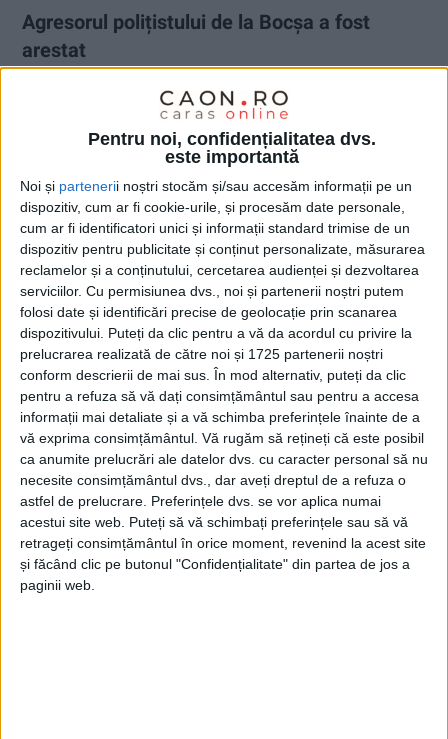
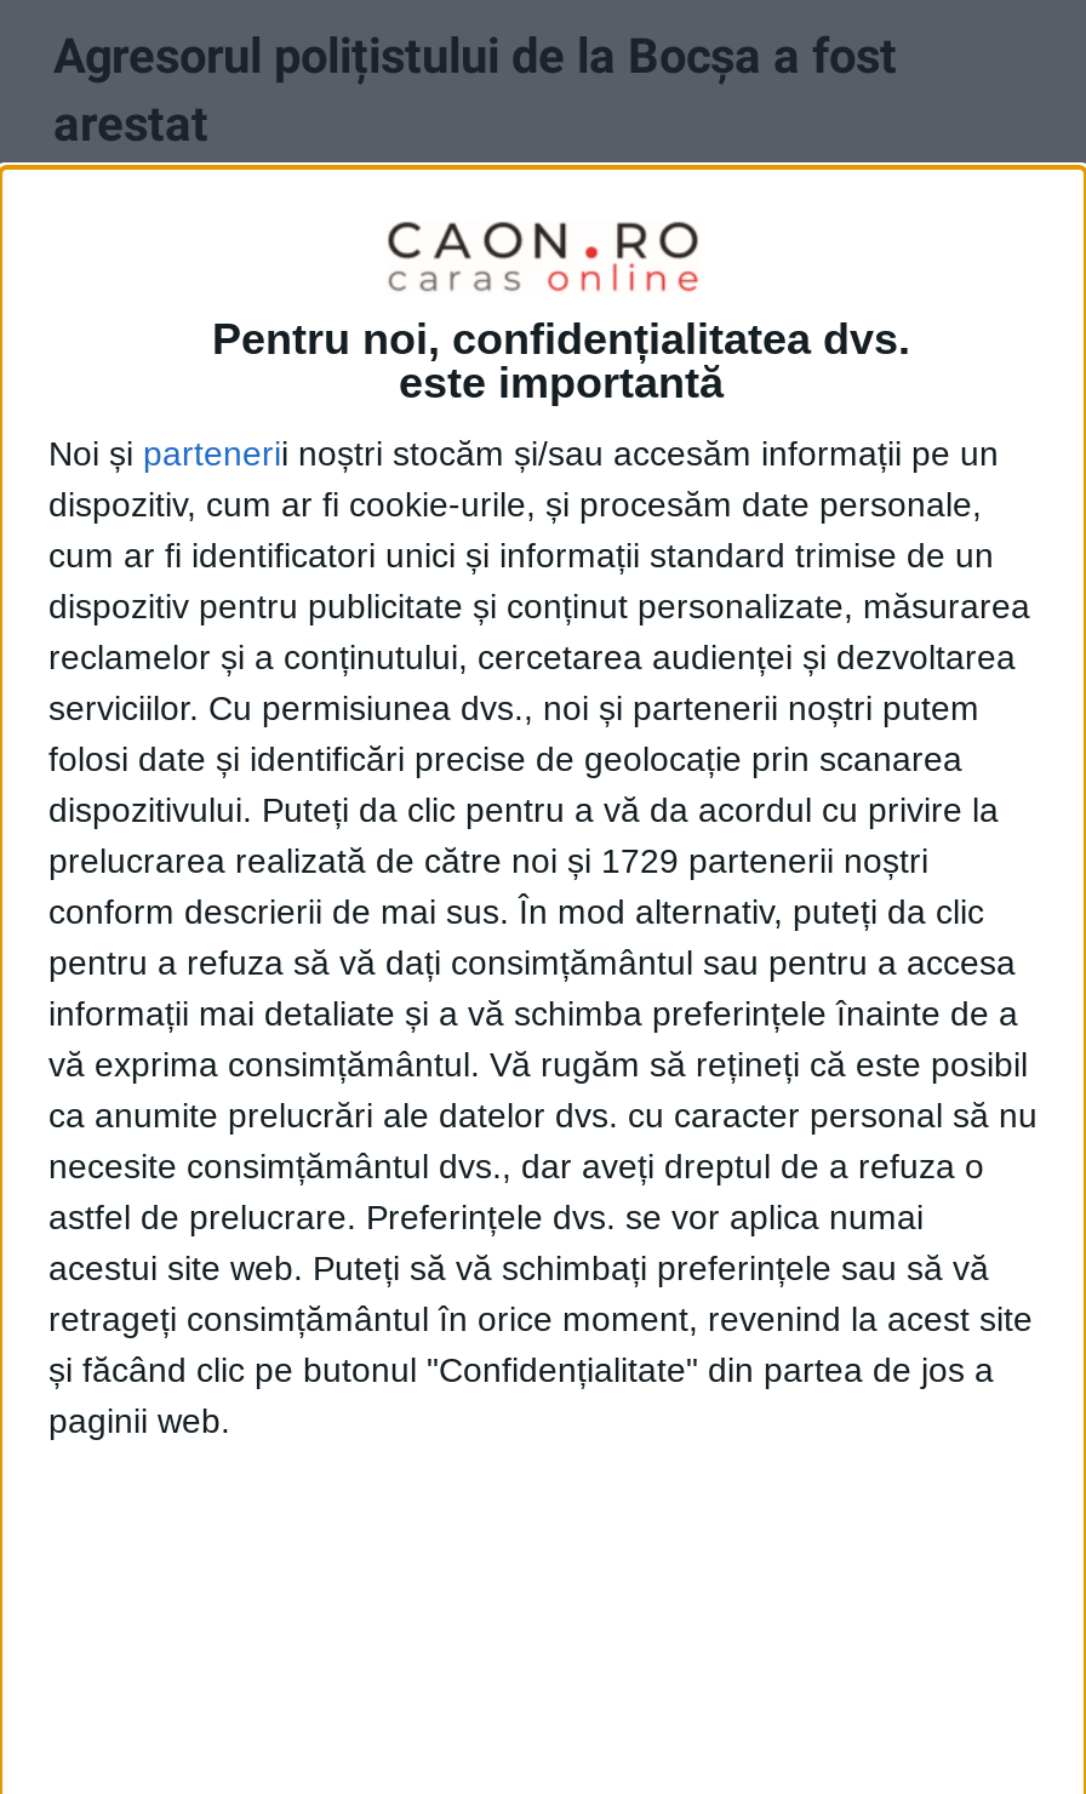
- prelucrarea realizată de către noi și 1725 partenerii noștri
+ prelucrarea realizată de către noi și 1729 partenerii noștri
